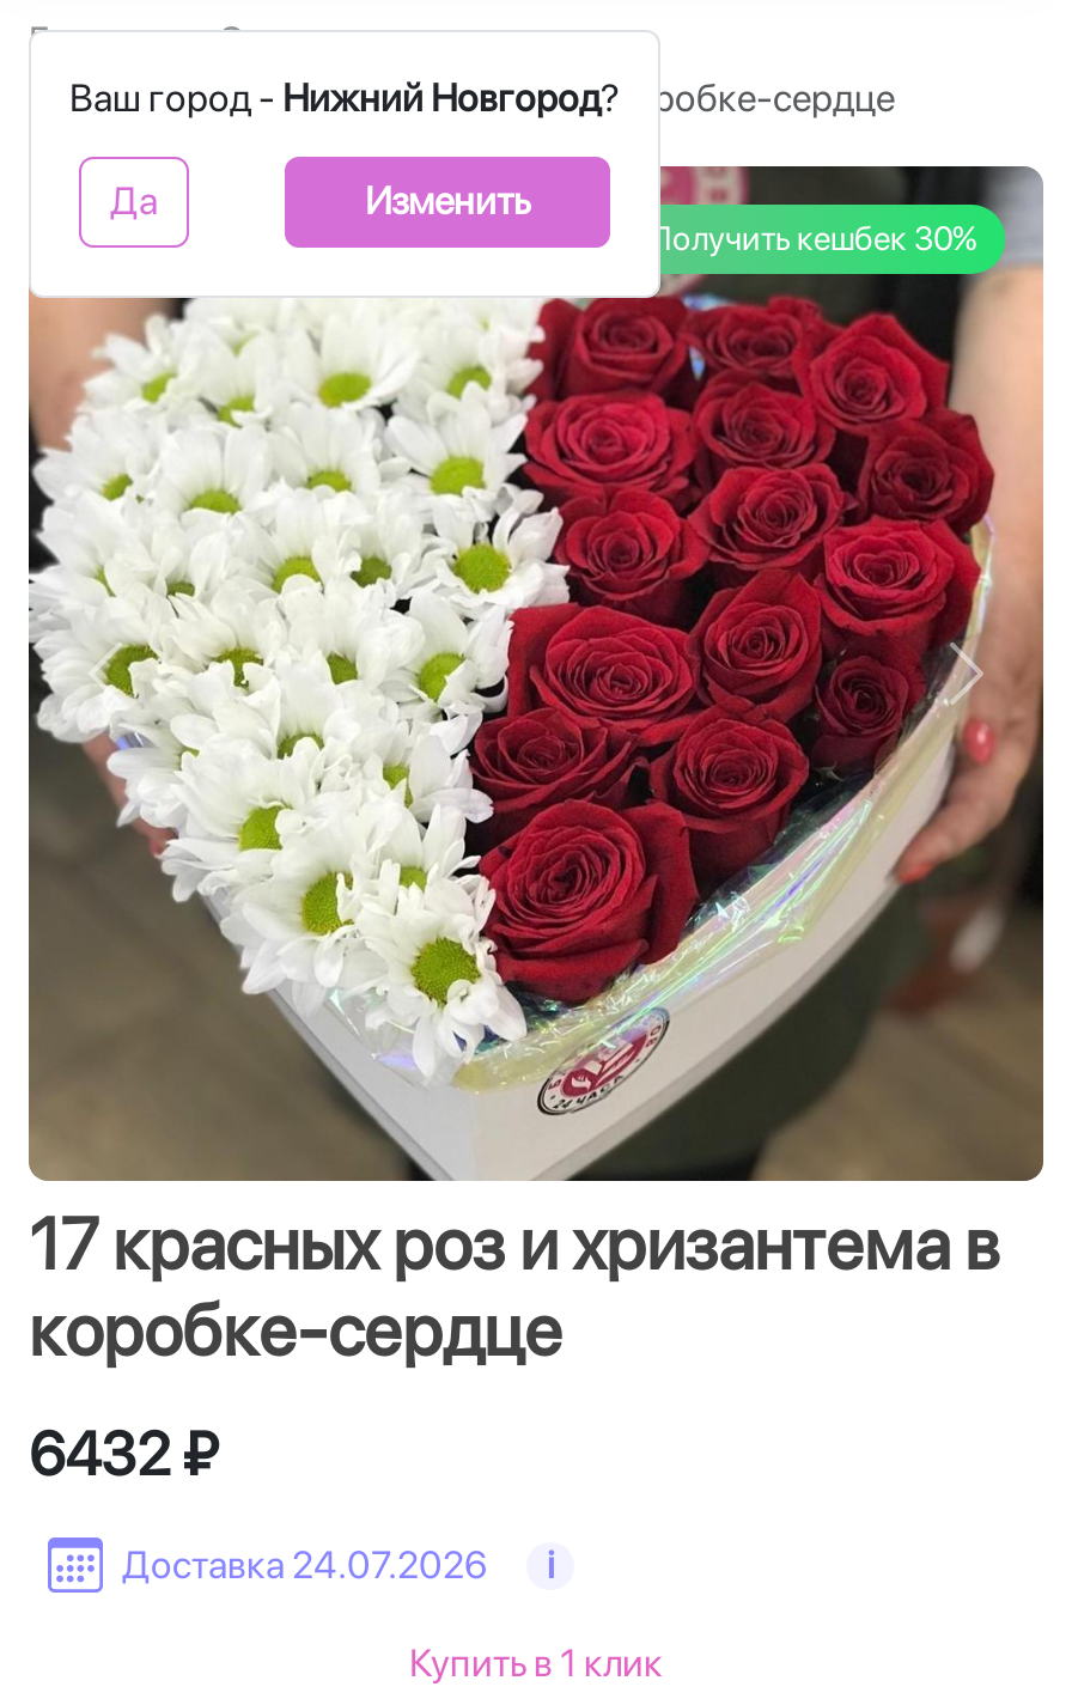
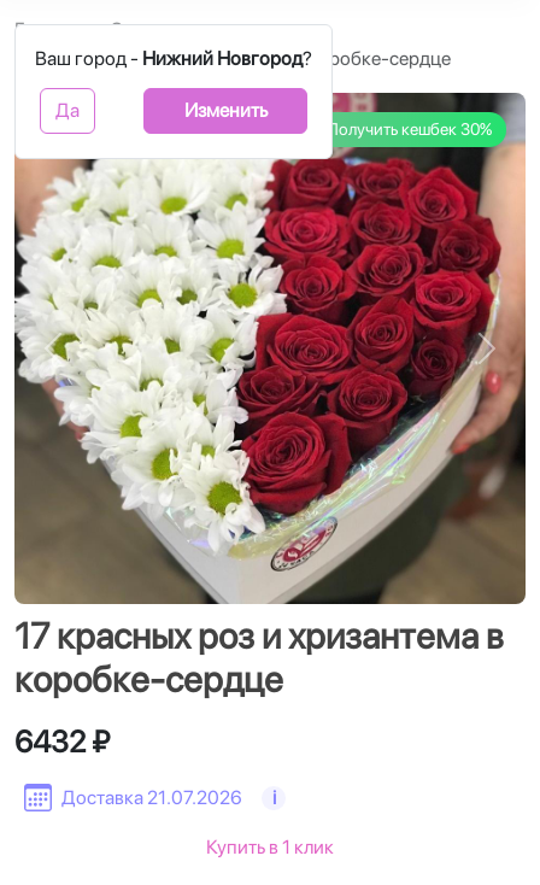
- Доставка 24.07.2026
+ Доставка 21.07.2026
